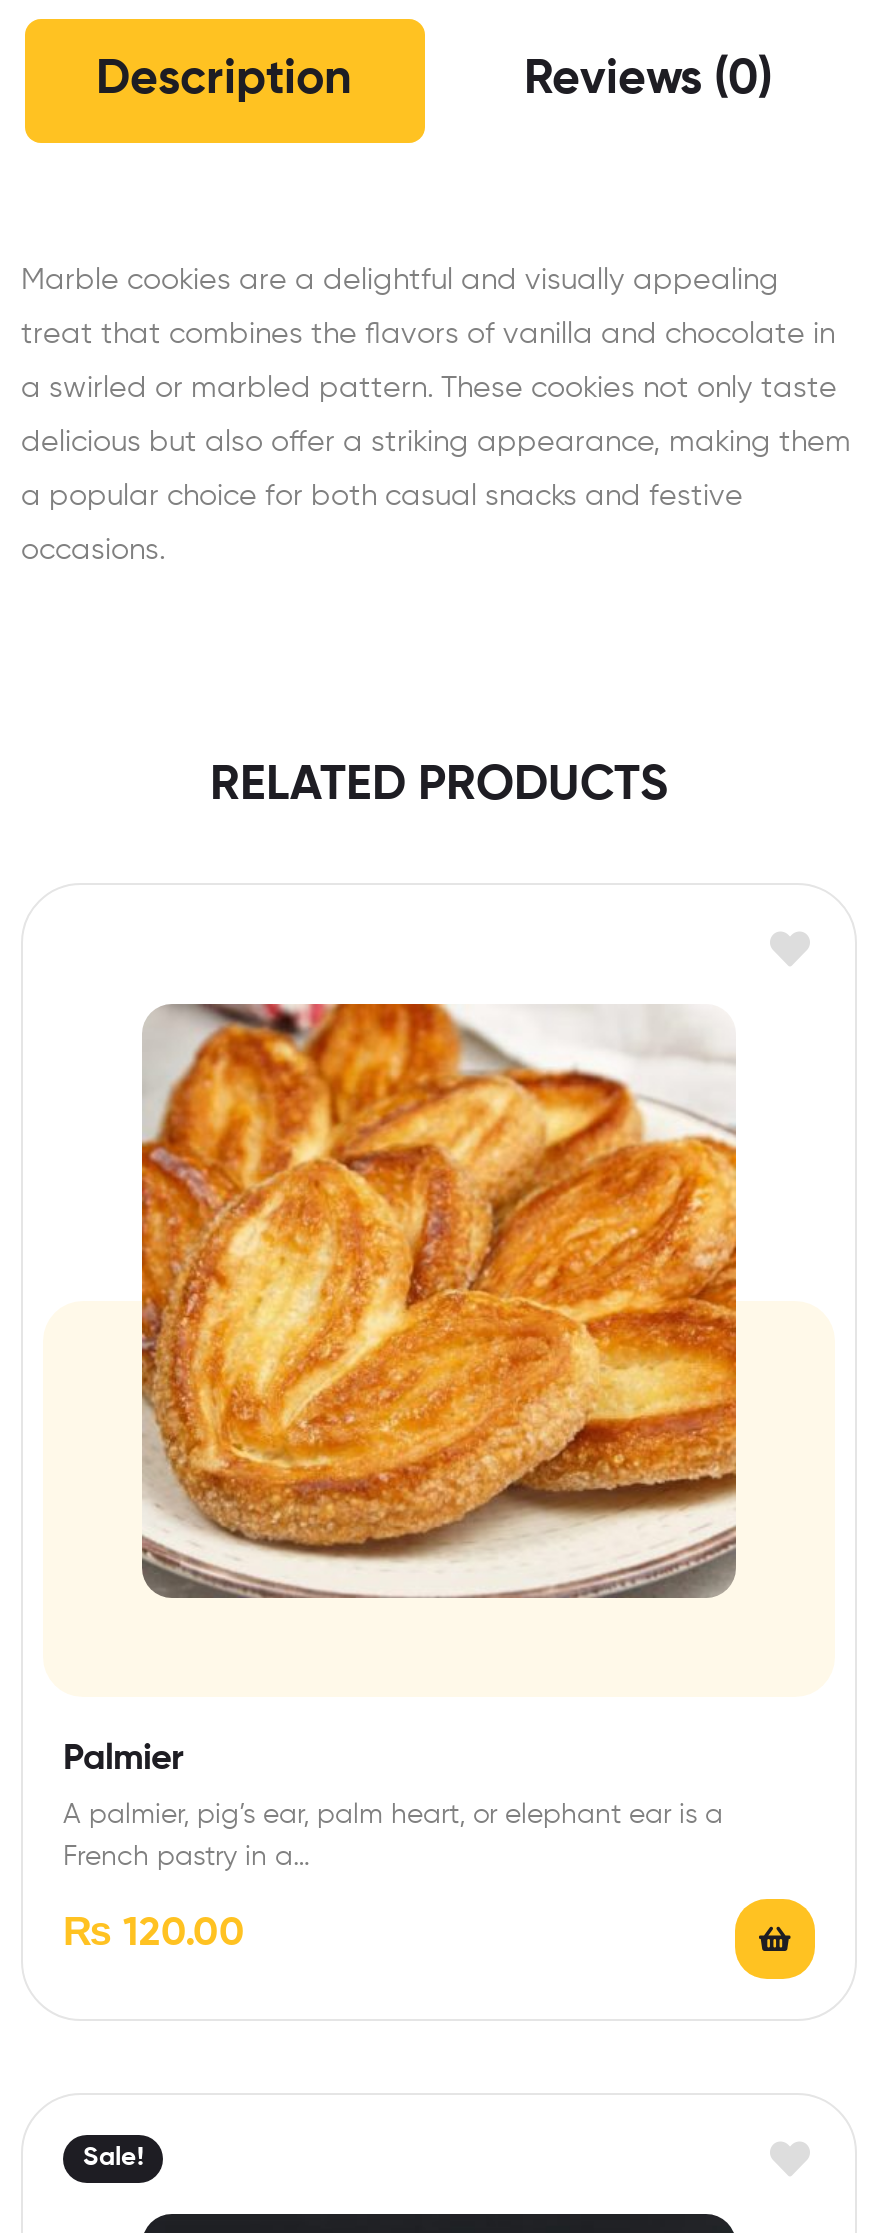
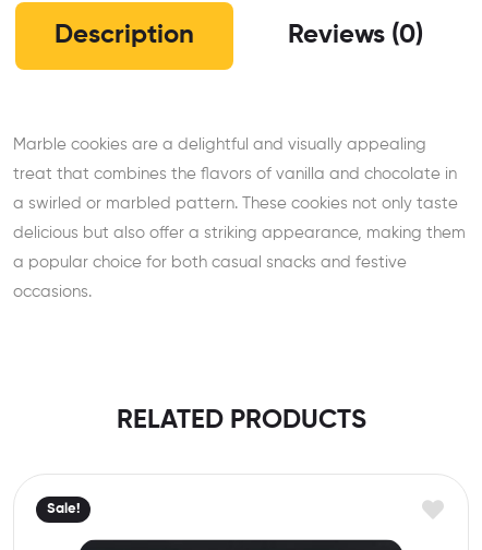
- [image]

- [image]
- Palmier
- A palmier, pig’s ear, palm heart, or elephant ear is a
- French pastry in a…
- ₨ 120.00
